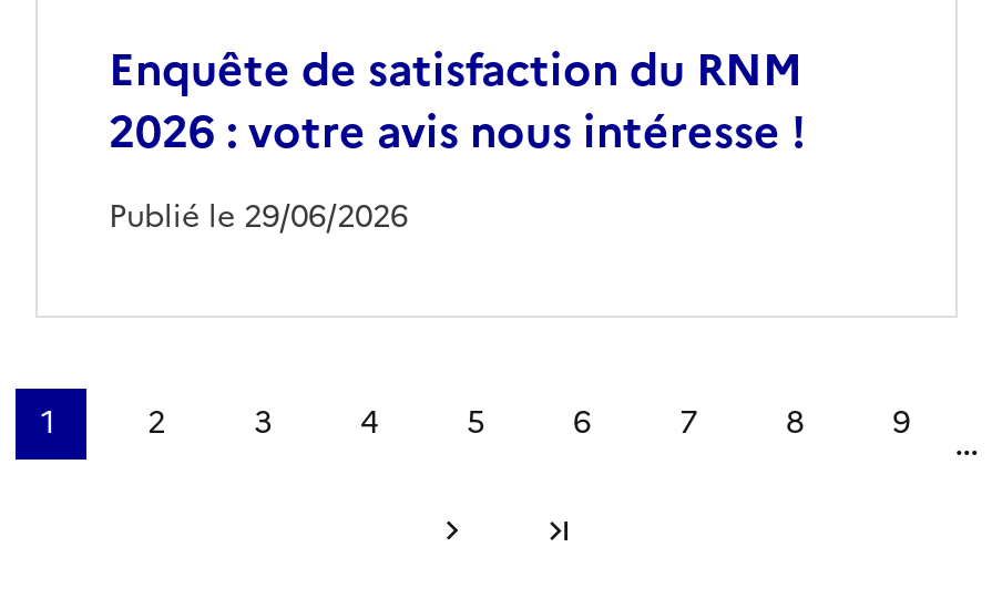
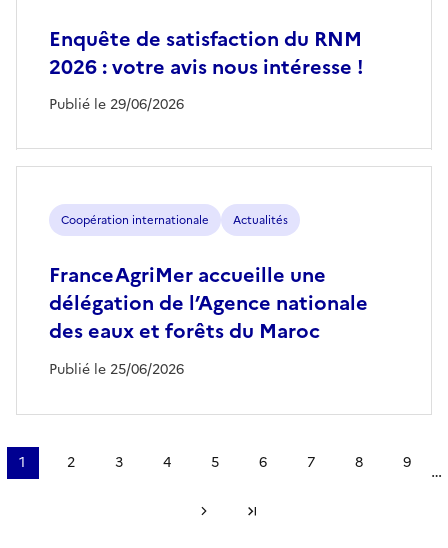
+ Coopération internationale
+ Actualités
+ FranceAgriMer accueille une
+ délégation de l’Agence nationale
+ des eaux et forêts du Maroc
+ Publié le 25/06/2026
